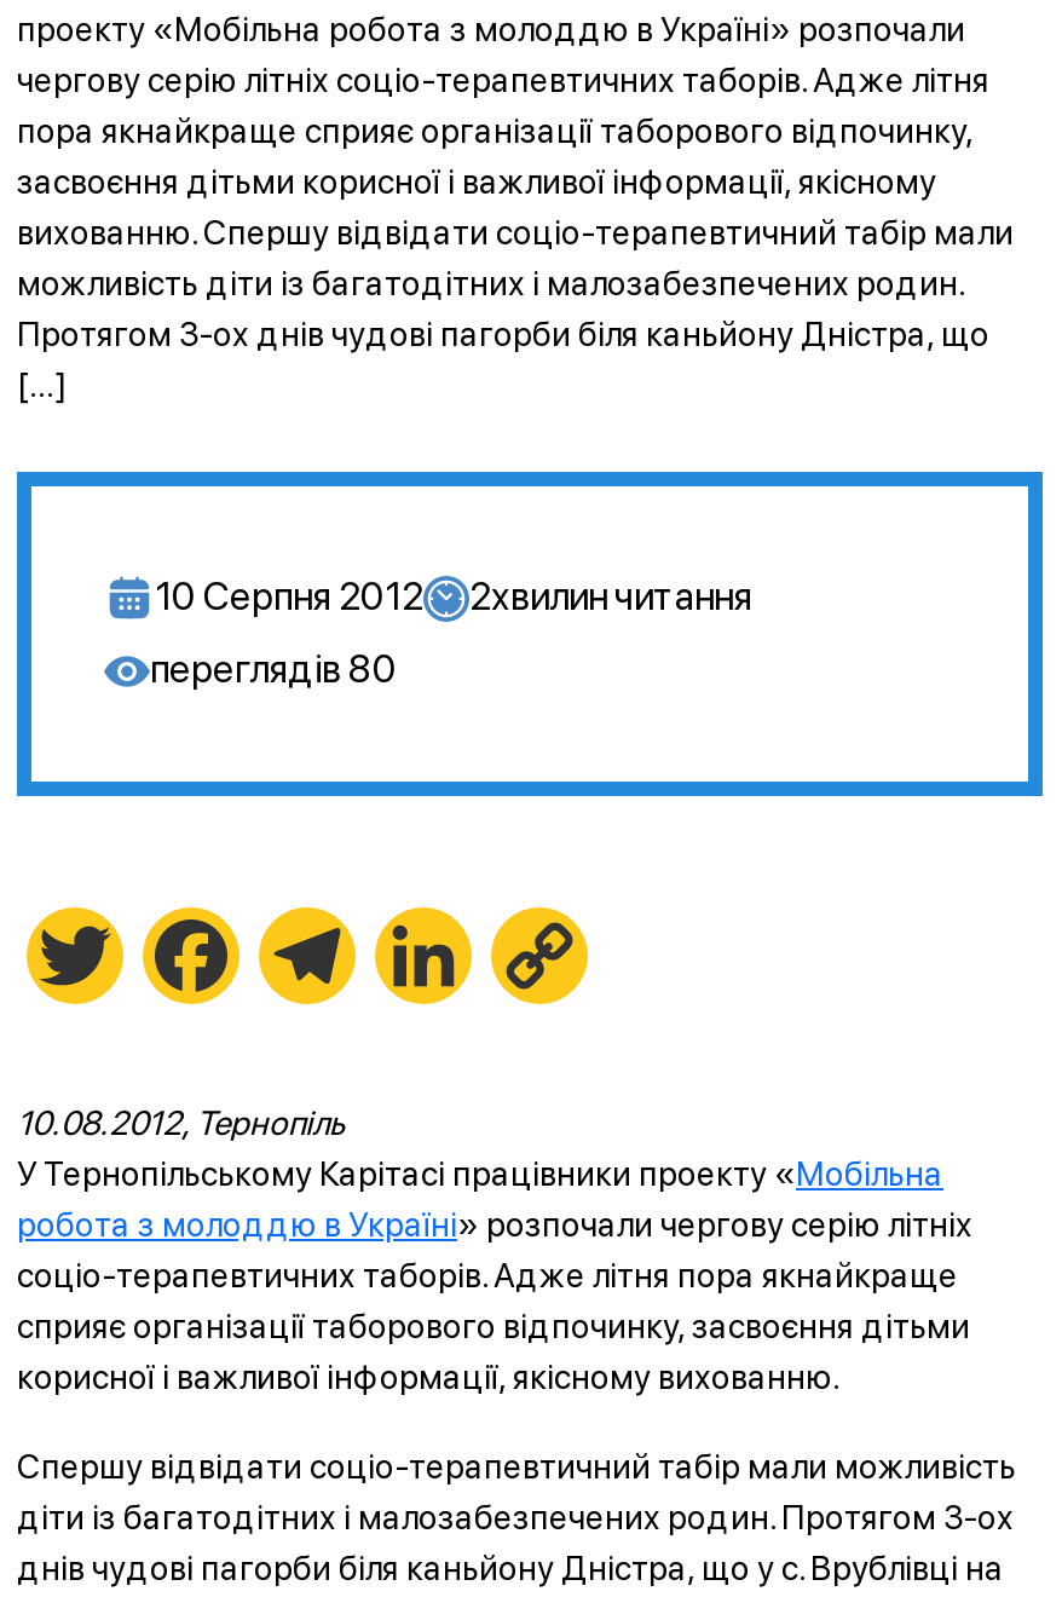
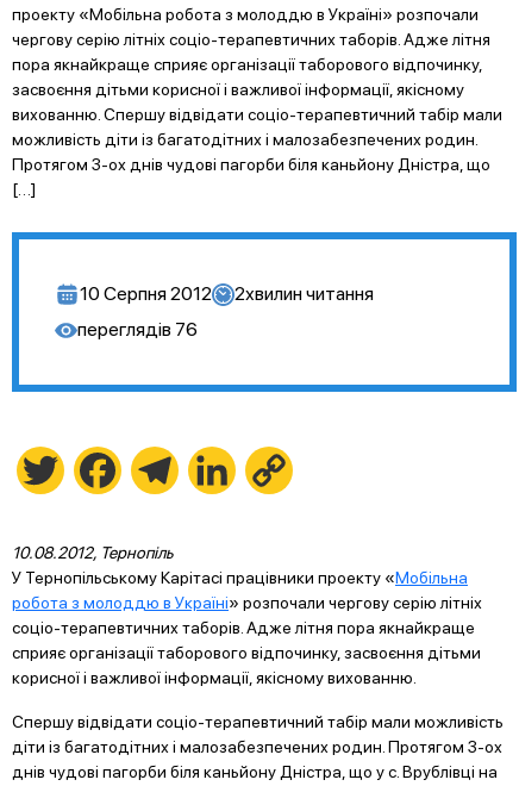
- переглядів 80
+ переглядів 76
